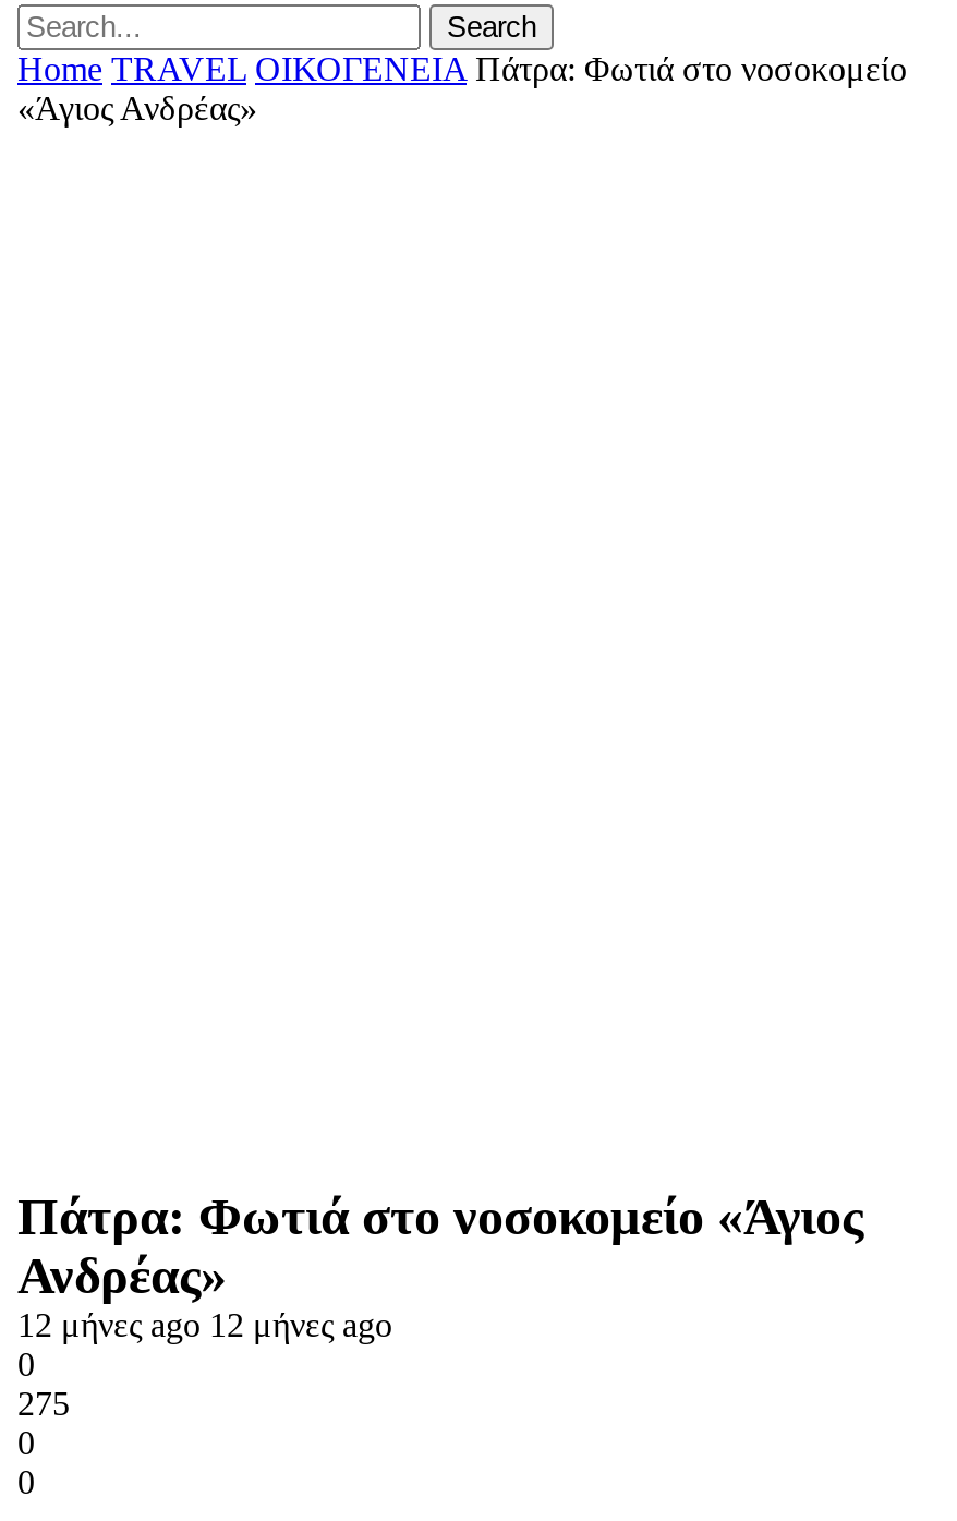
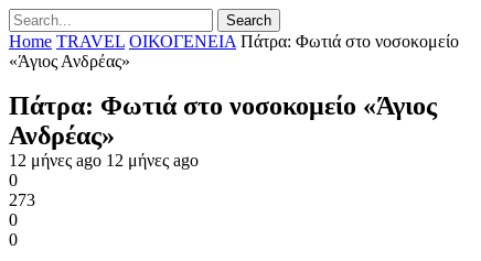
- 275
+ 273
